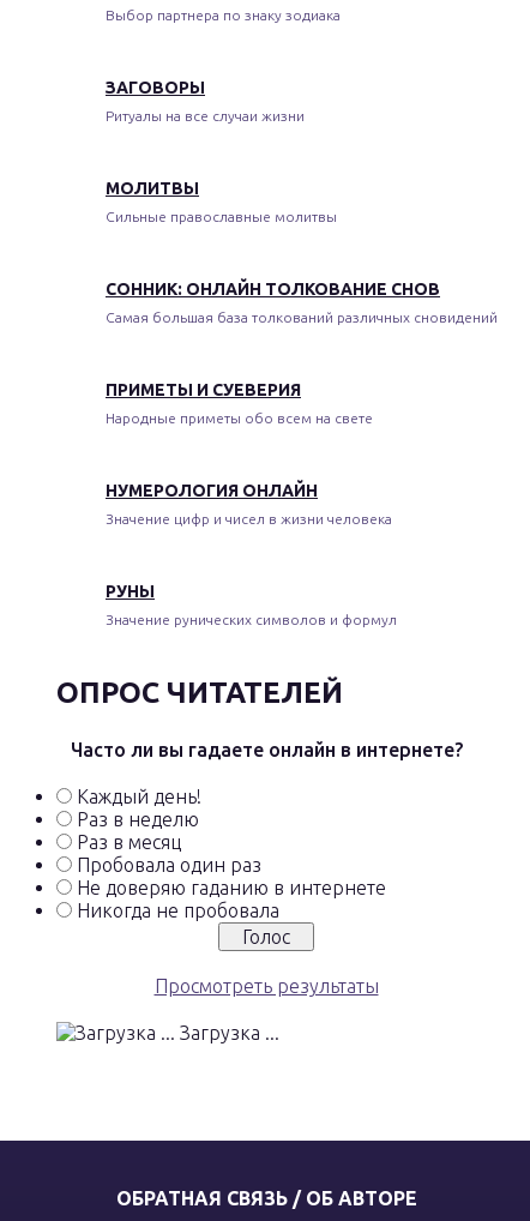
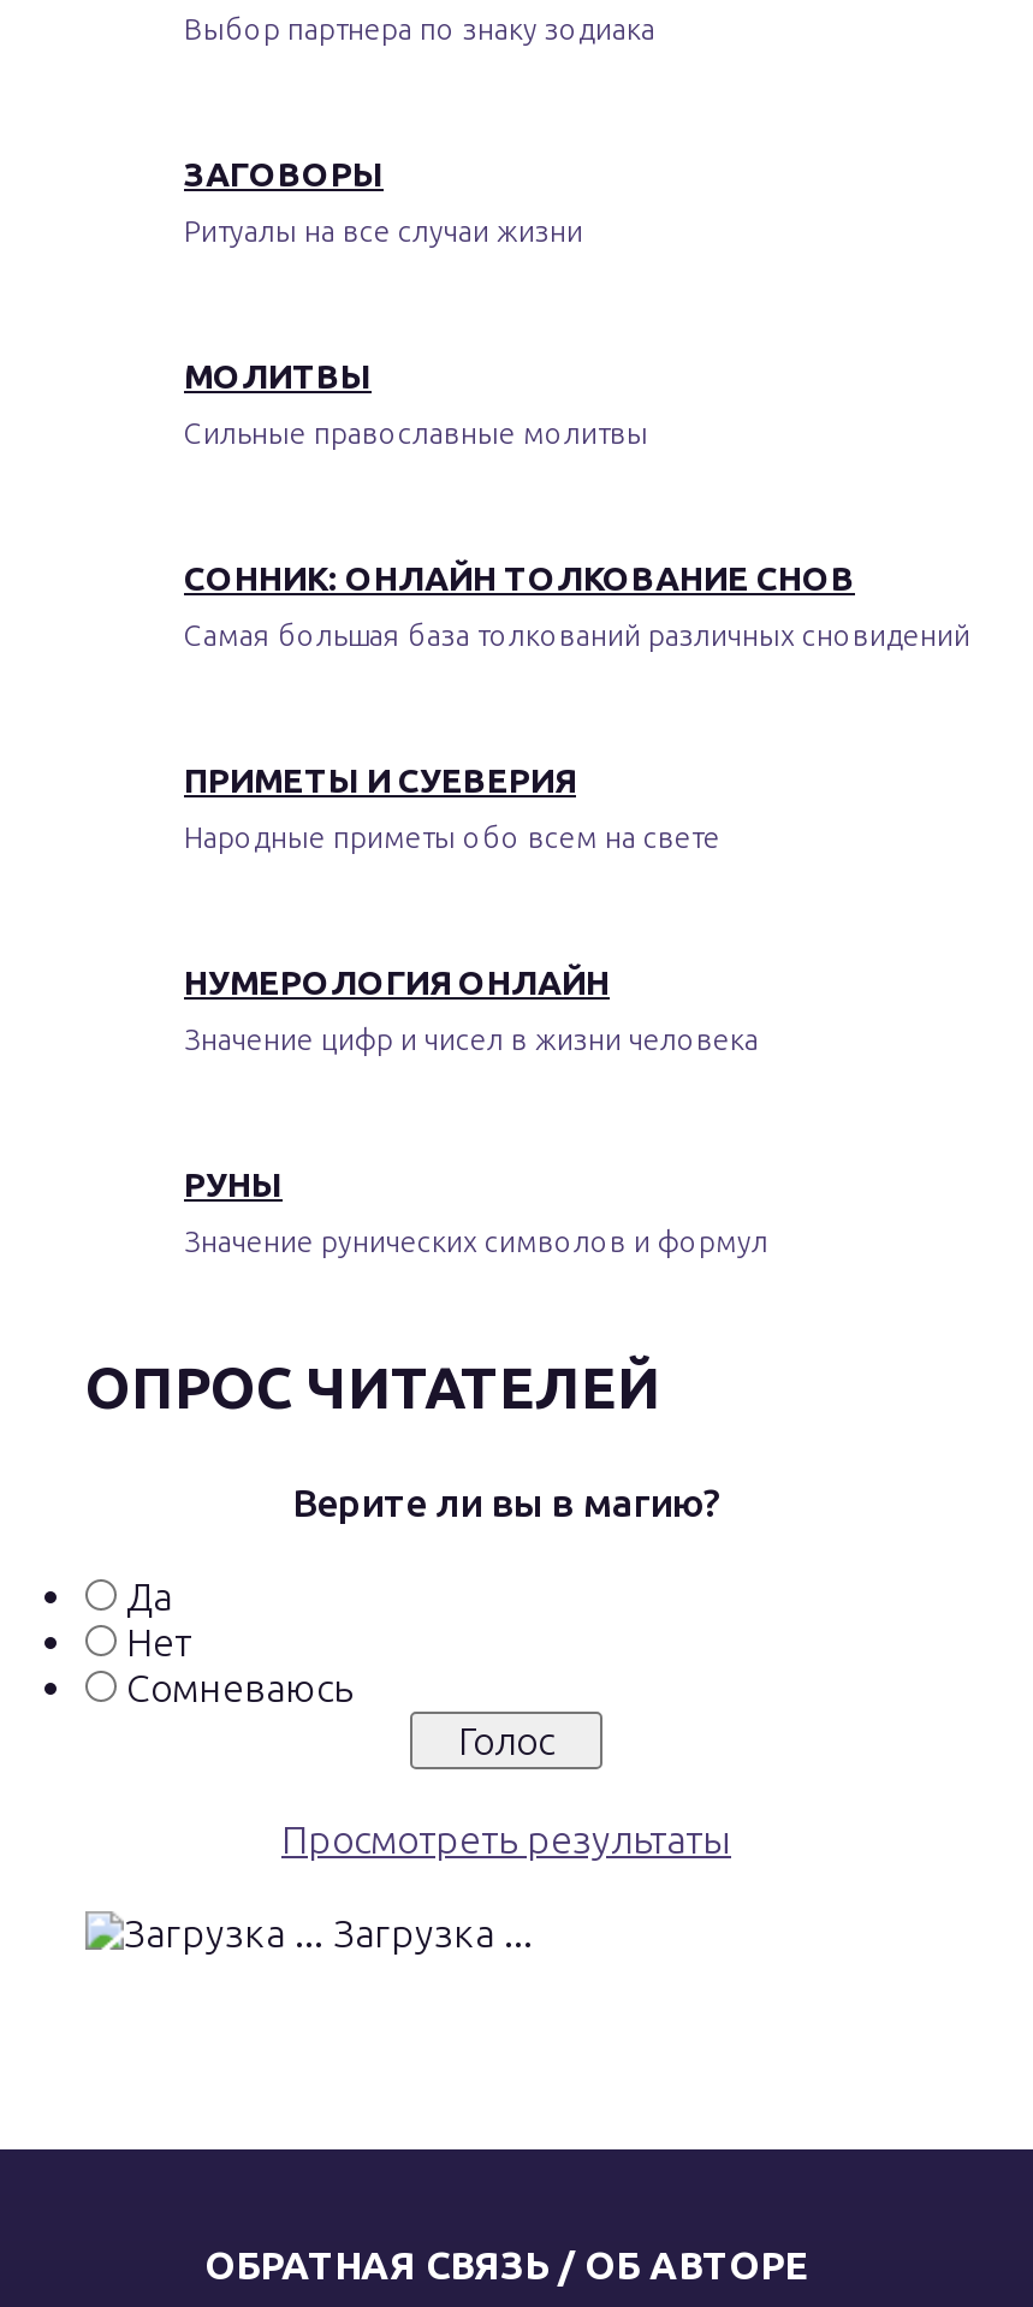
- Часто ли вы гадаете онлайн в интернете?
+ Верите ли вы в магию?

- Каждый день!
- Раз в неделю
- Раз в месяц
- Пробовала один раз
- Не доверяю гаданию в интернете
- Никогда не пробовала
+ Да
+ Нет
+ Сомневаюсь
